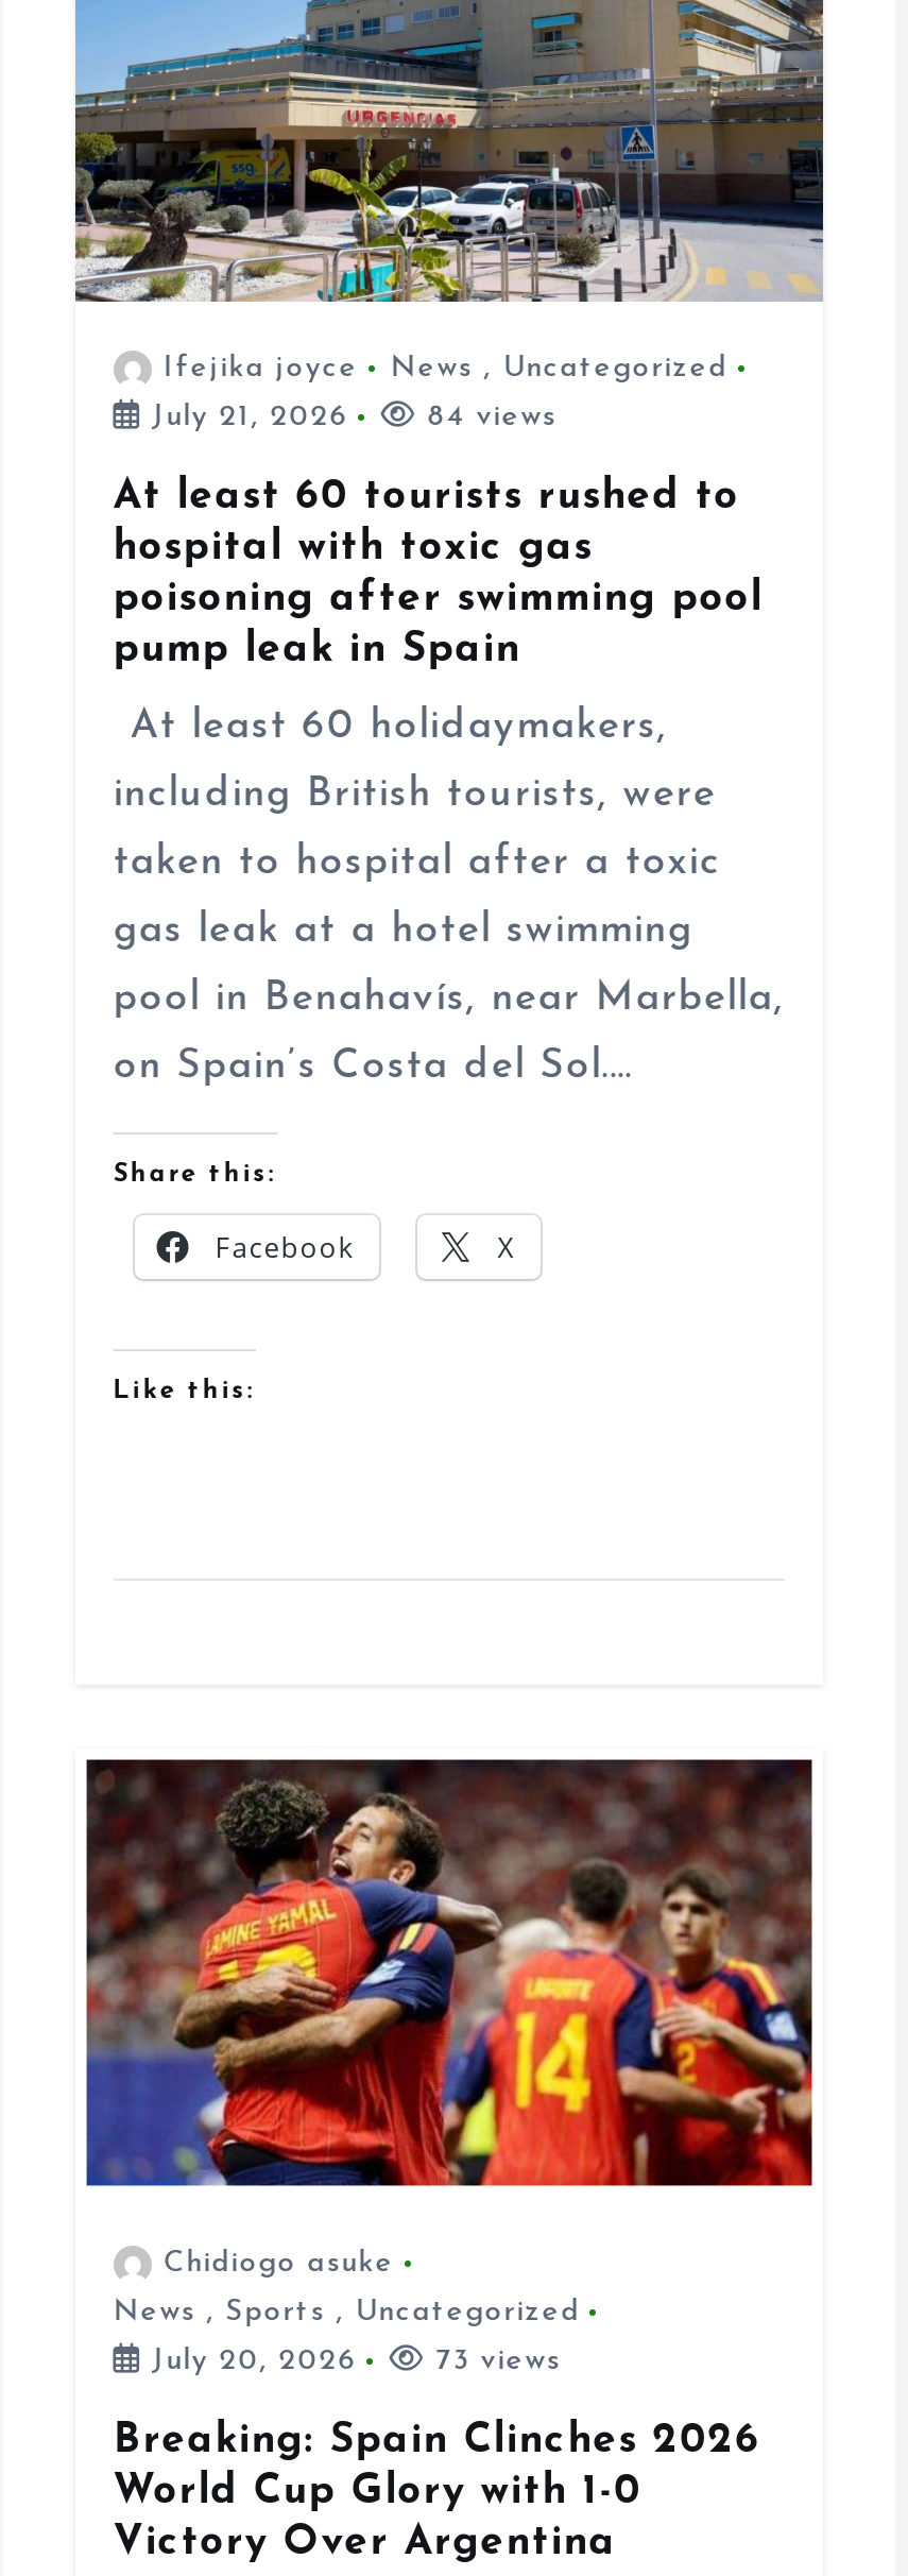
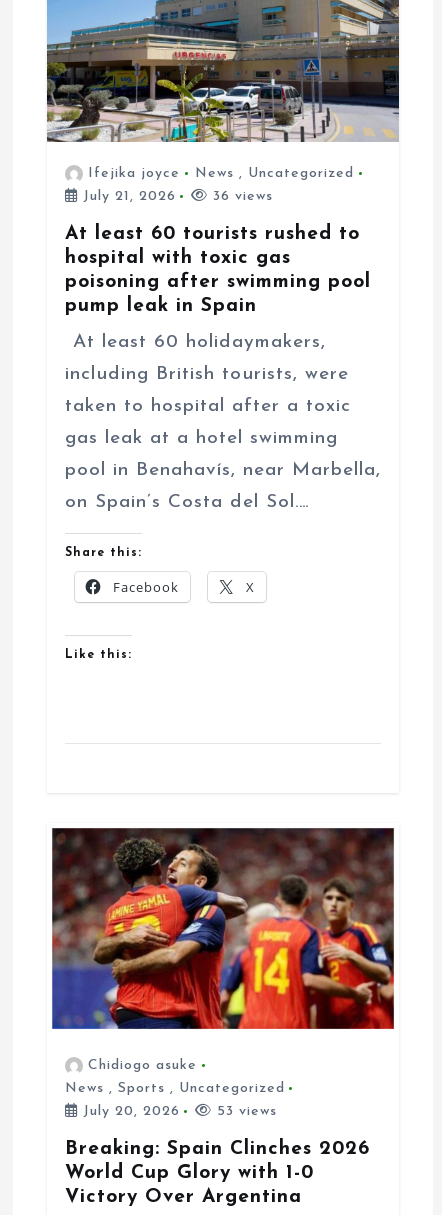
- 84 views
+ 36 views

- 73 views
+ 53 views
